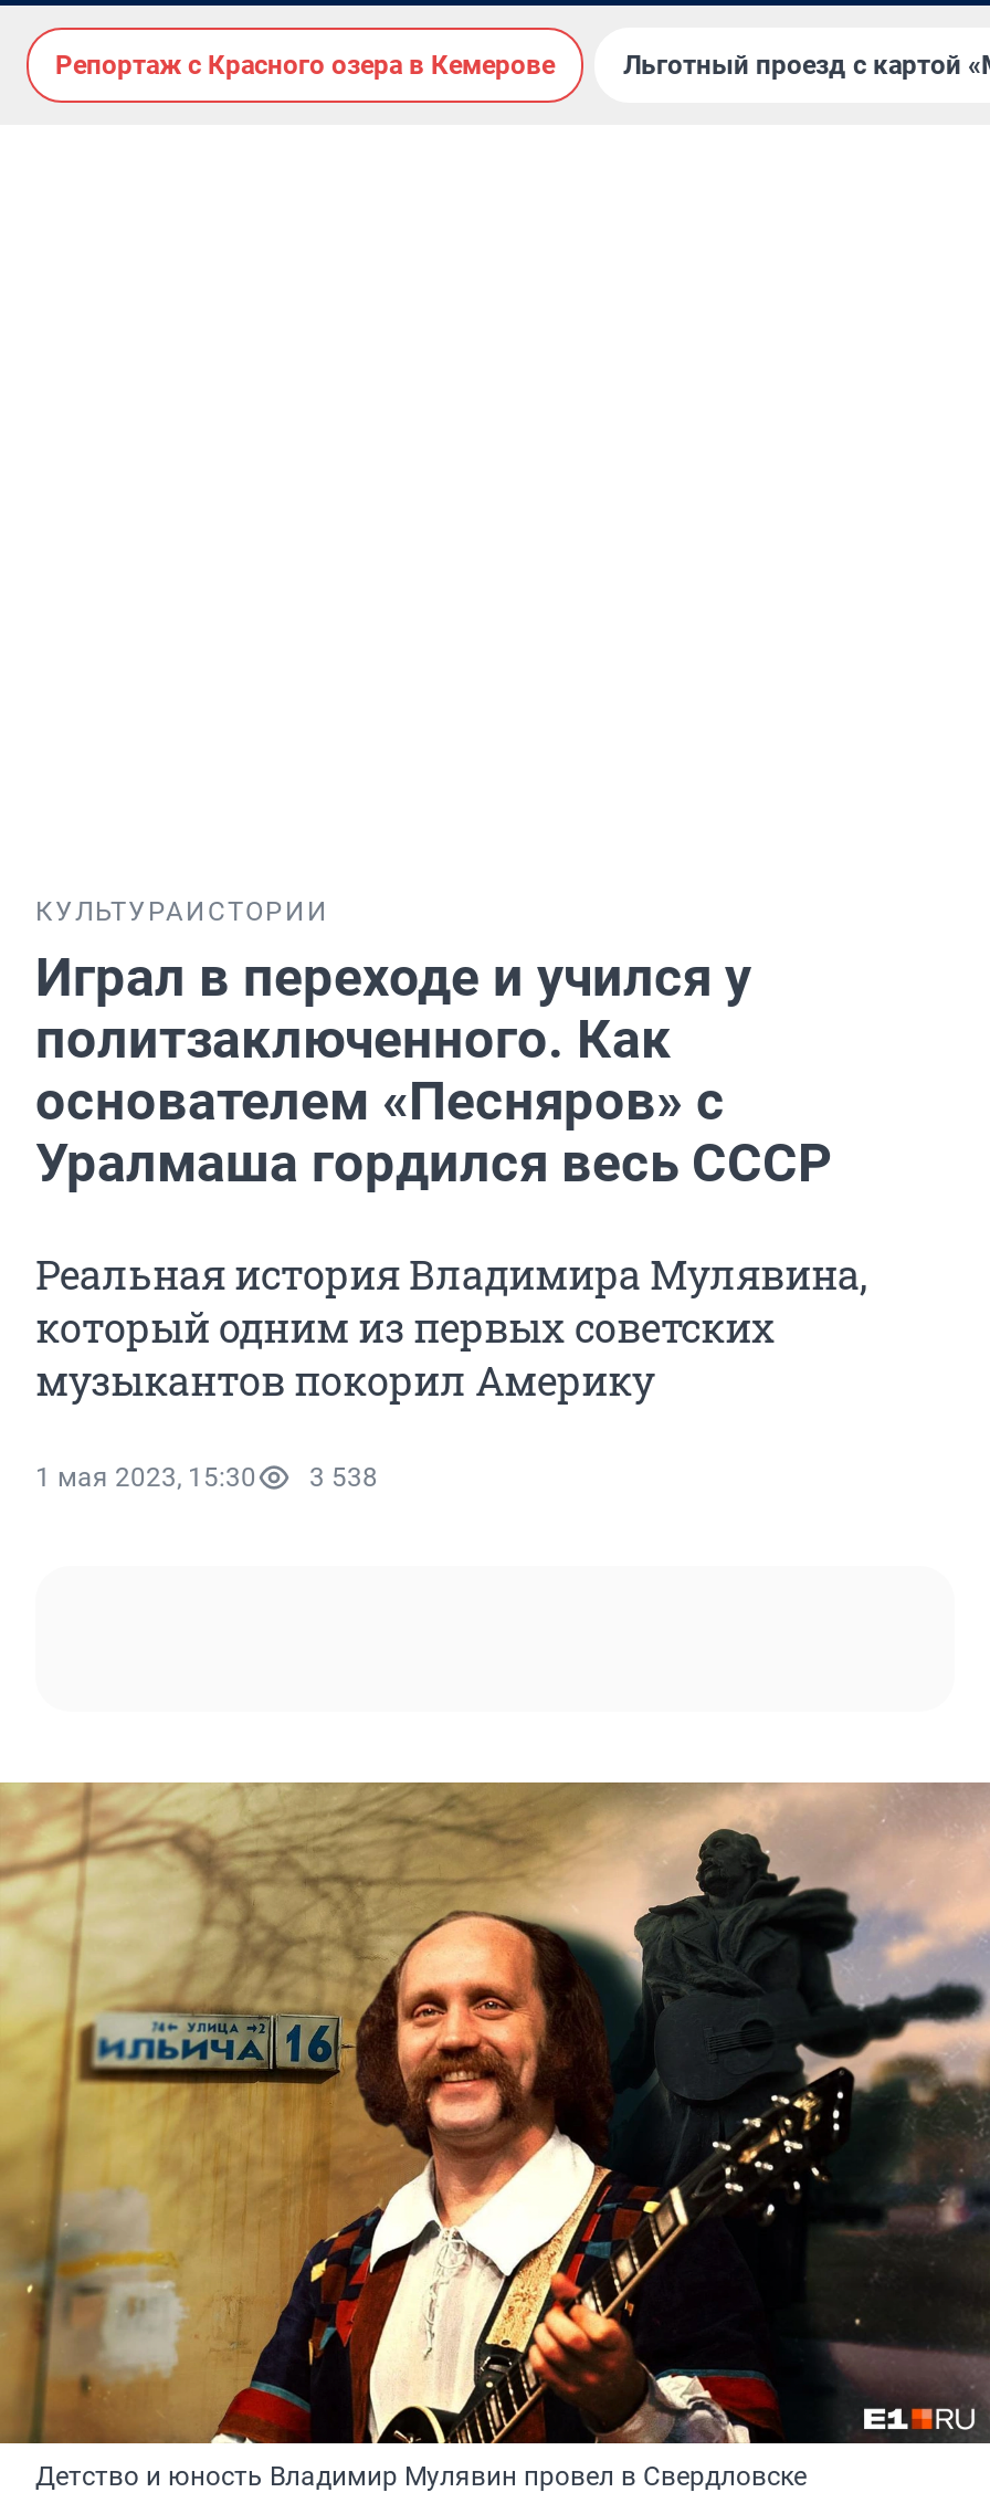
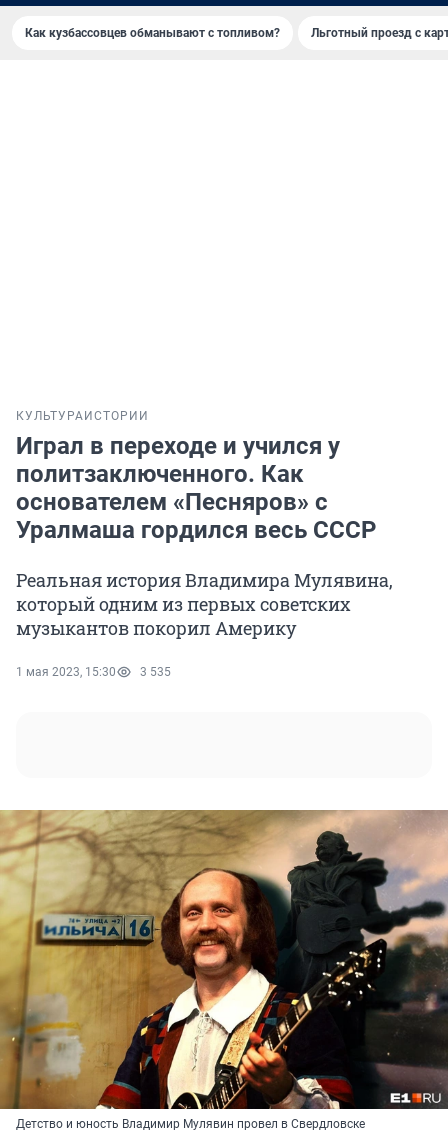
- Репортаж с Красного озера в Кемерове
+ Как кузбассовцев обманывают с топливом?

- 1 мая 2023, 15:30 3 538
+ 1 мая 2023, 15:30 3 535
